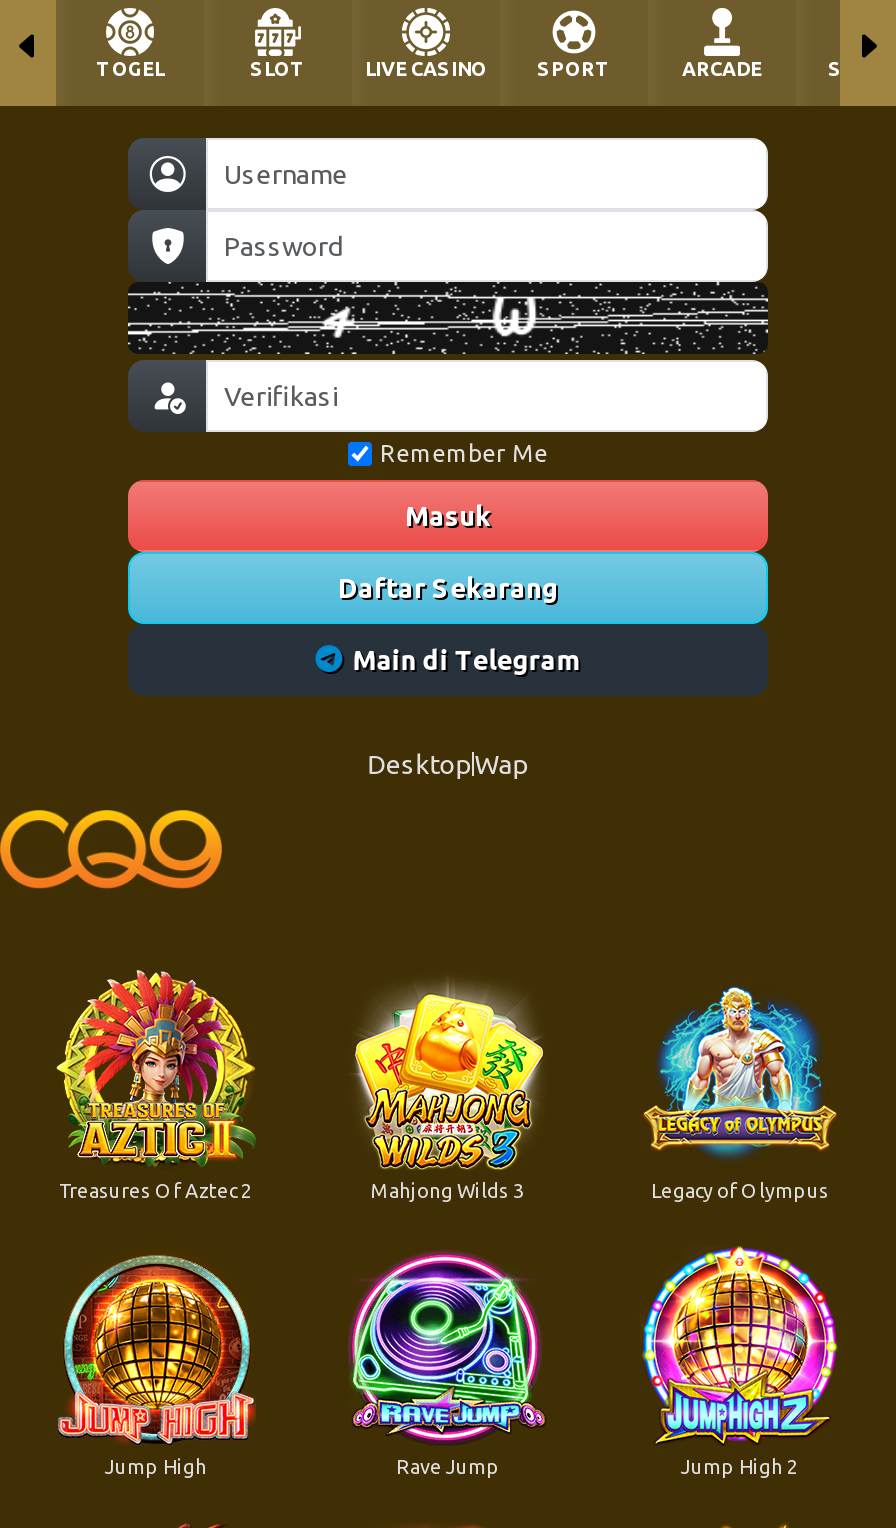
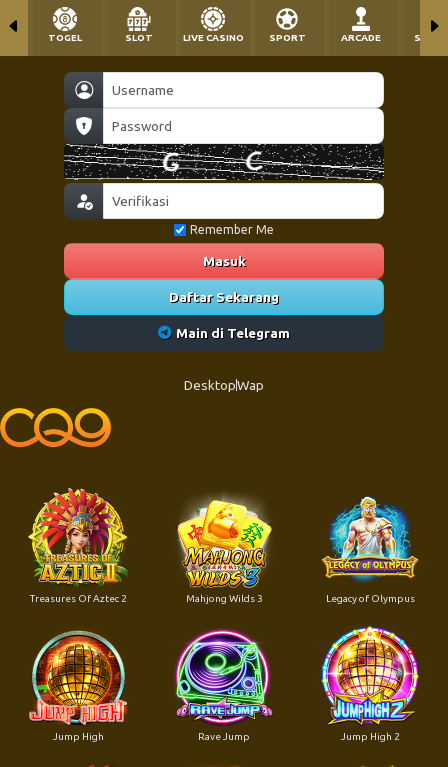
- [image]
+ [image]
